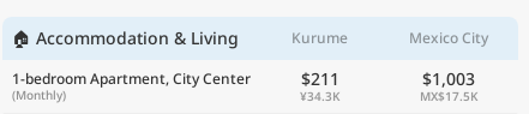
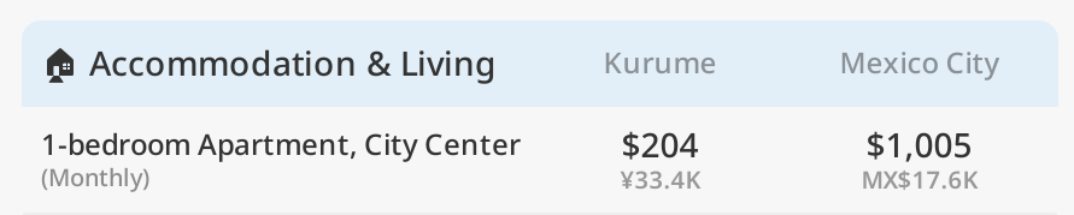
- $211
- ¥34.3K
+ $204
+ ¥33.4K

- $1,003
- MX$17.5K
+ $1,005
+ MX$17.6K
